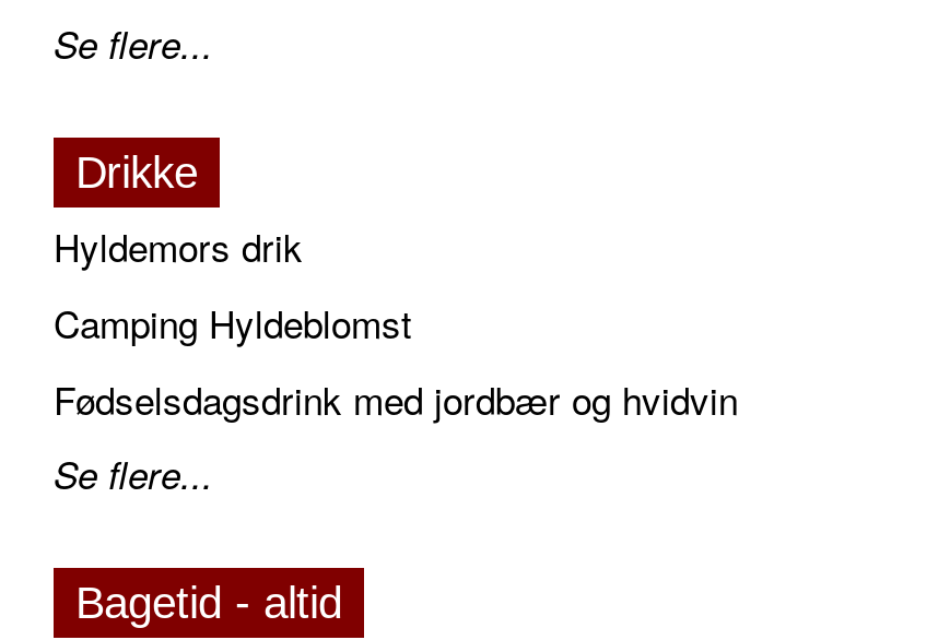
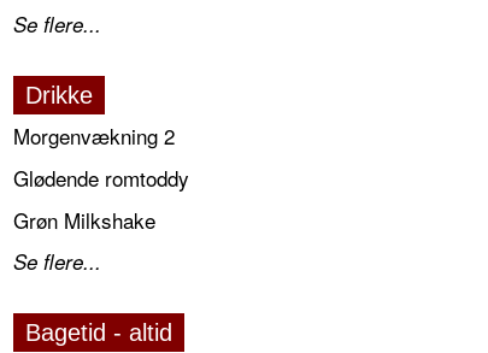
- Hyldemors drik
- Camping Hyldeblomst
- Fødselsdagsdrink med jordbær og hvidvin
+ Morgenvækning 2
+ Glødende romtoddy
+ Grøn Milkshake
